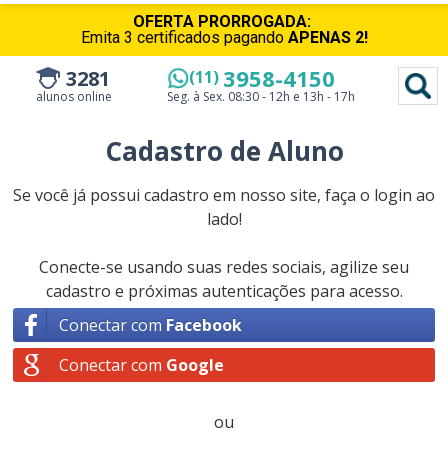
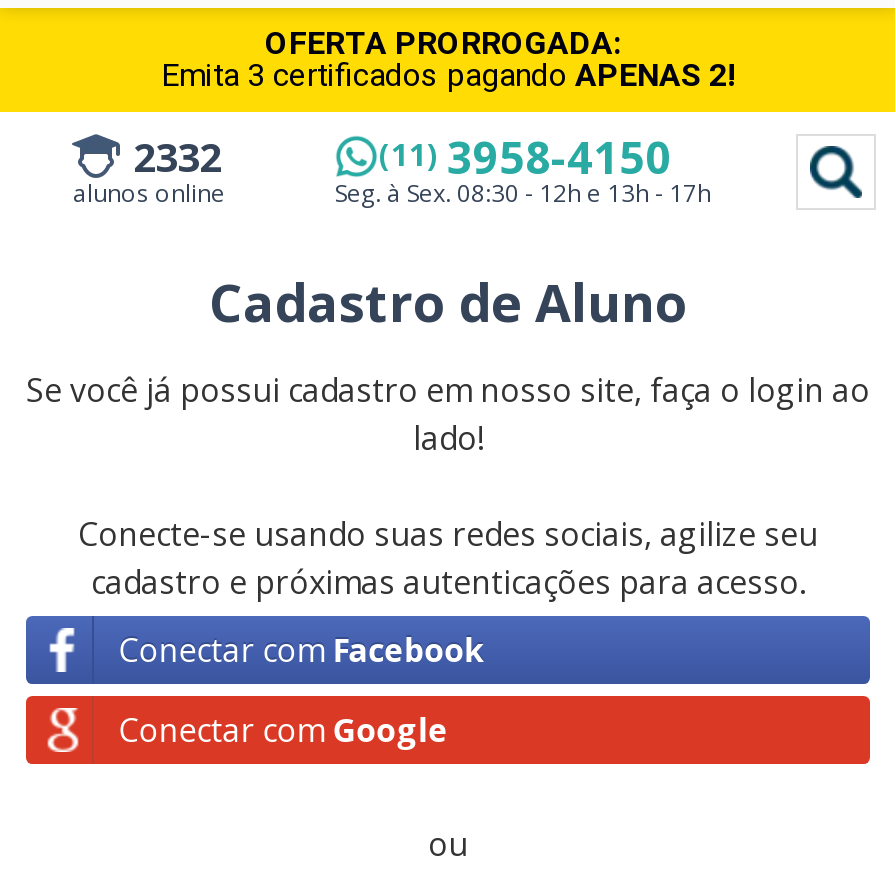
- 3281
+ 2332
